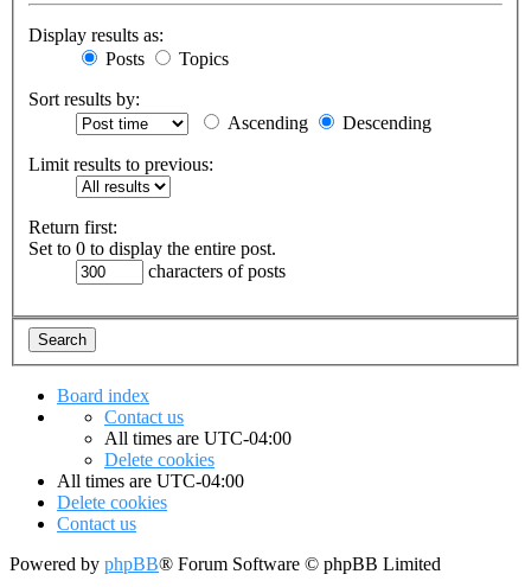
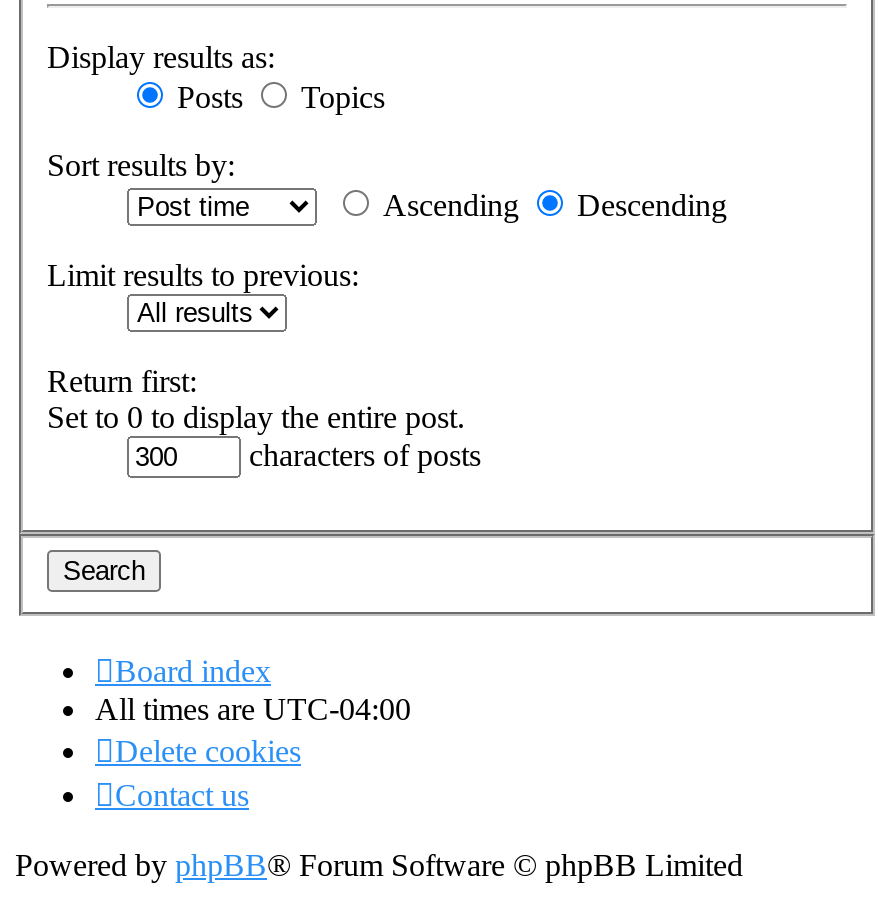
- Contact us
- All times are UTC-04:00
- Delete cookies
